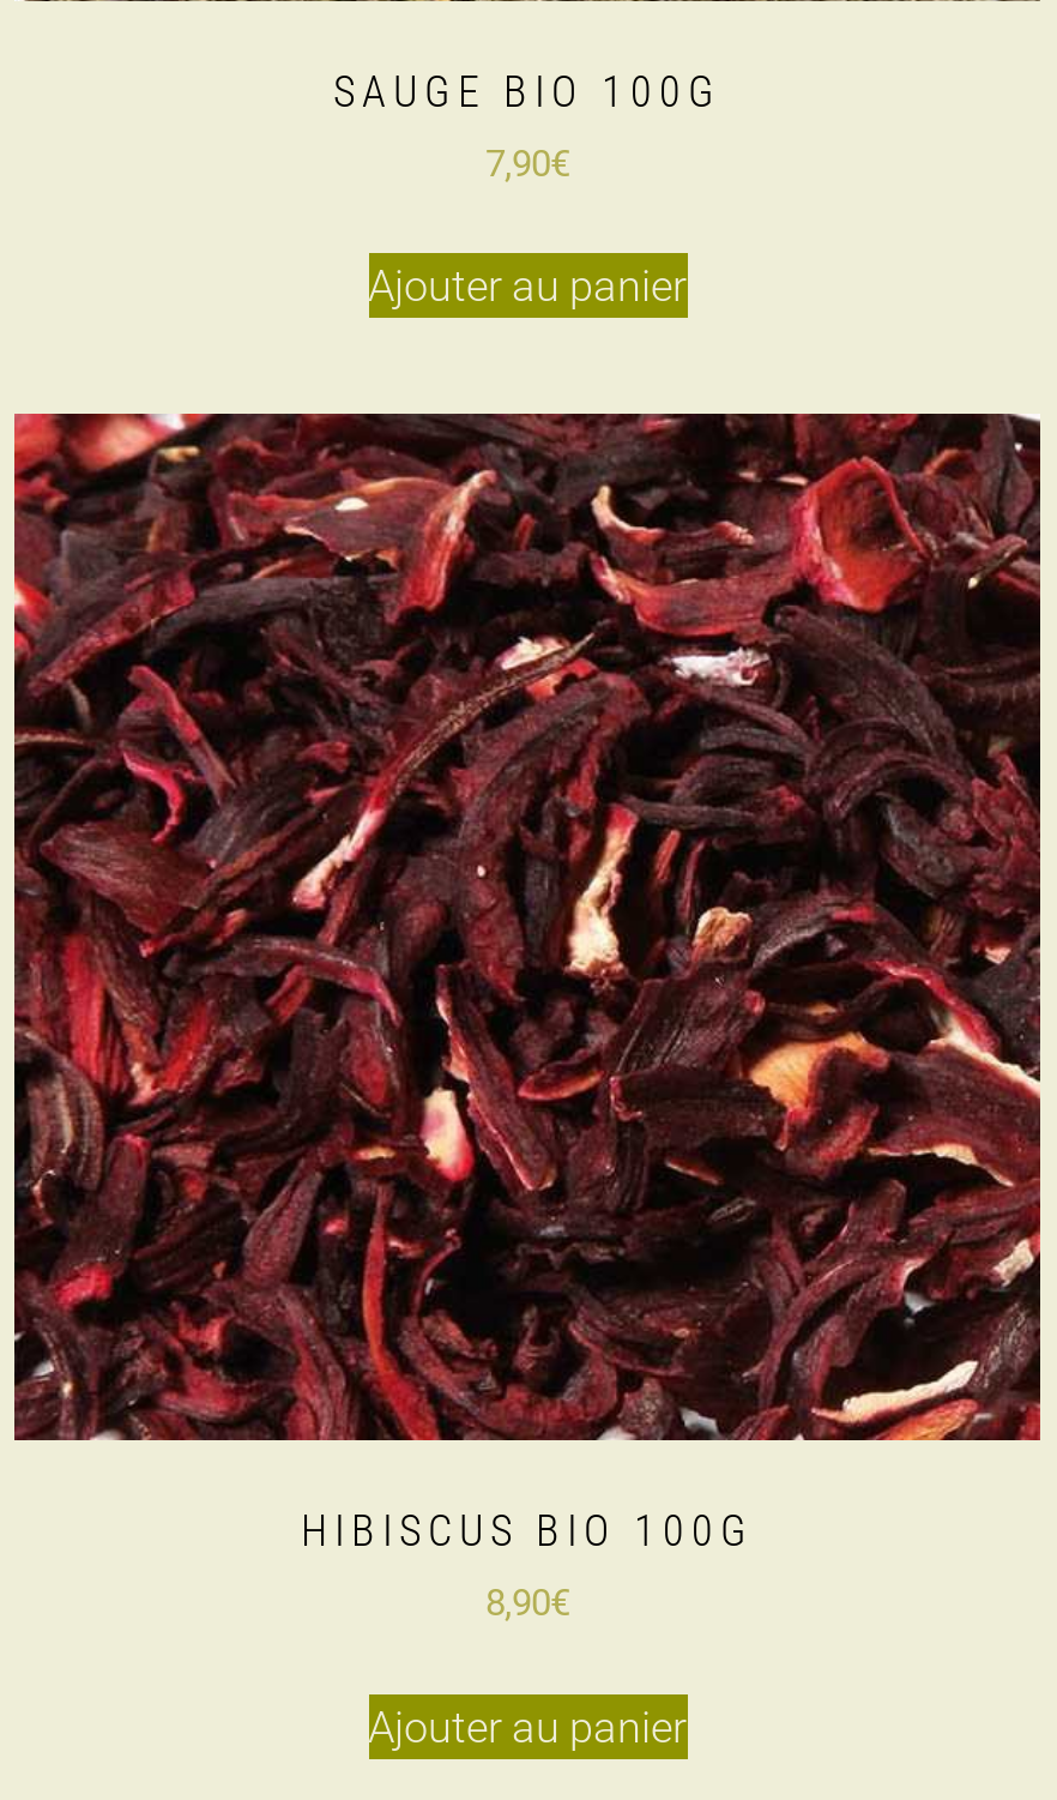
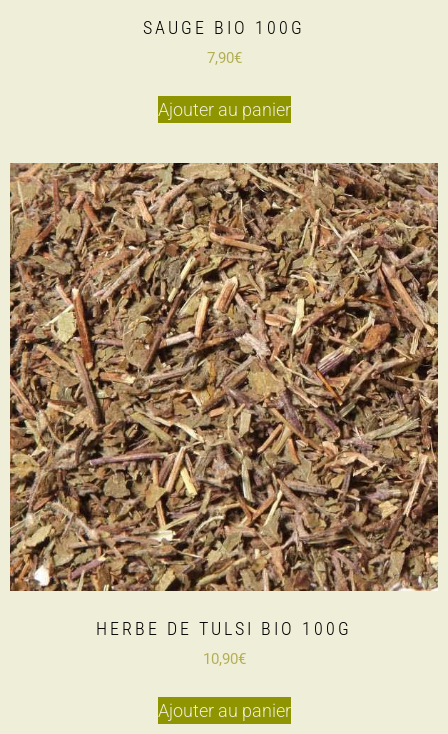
- [image]
- HIBISCUS BIO 100G
+ [image]
+ HERBE DE TULSI BIO 100G

- 8,90€
+ 10,90€
